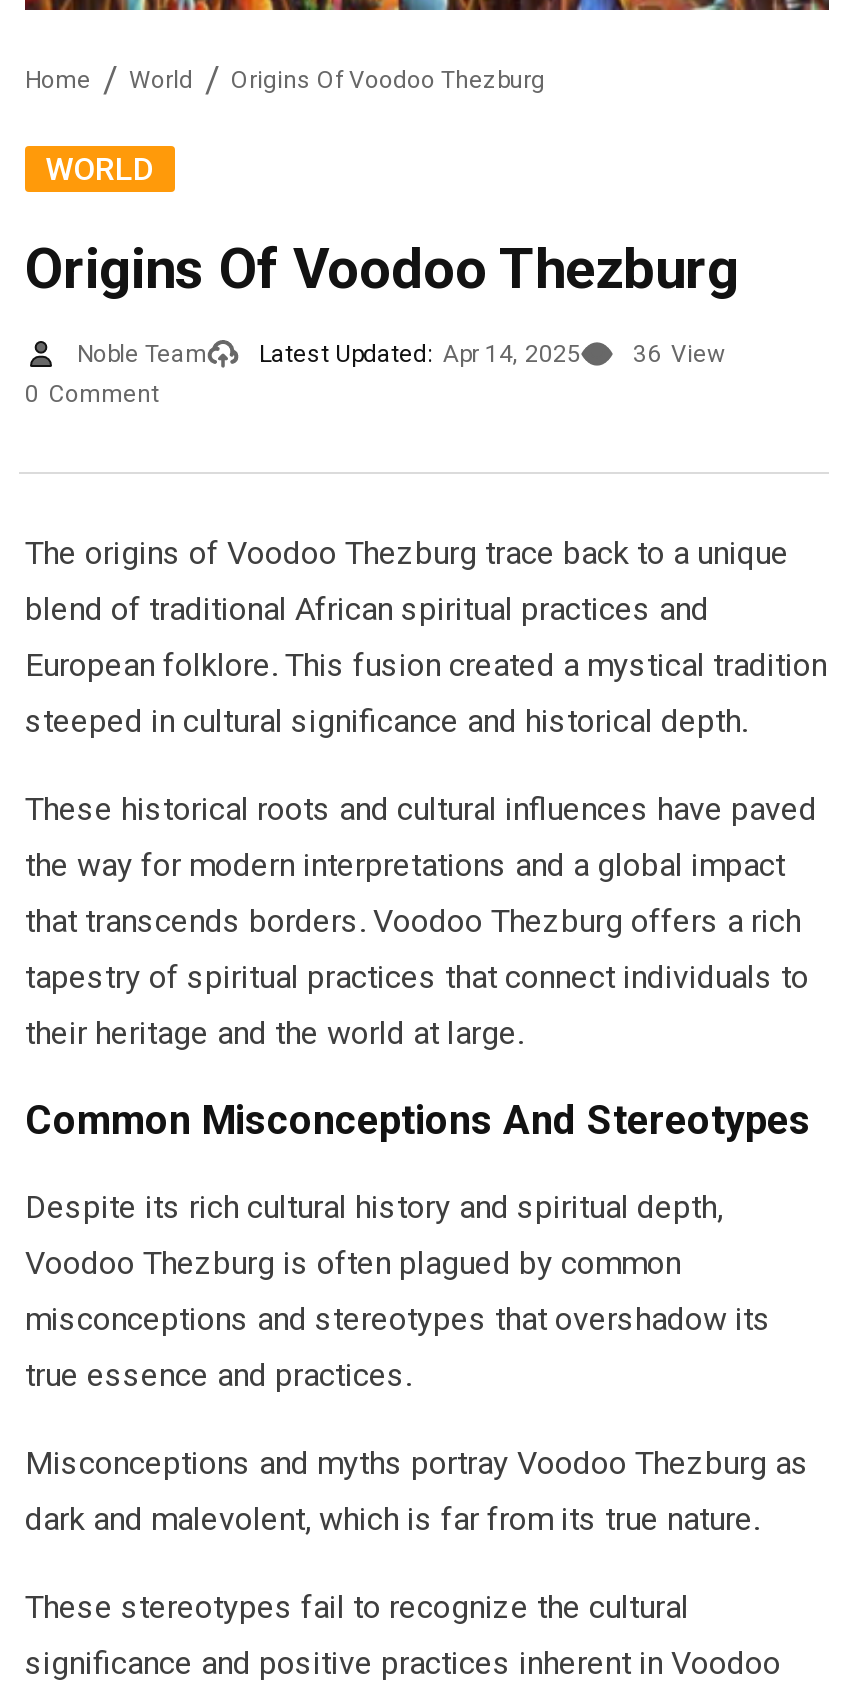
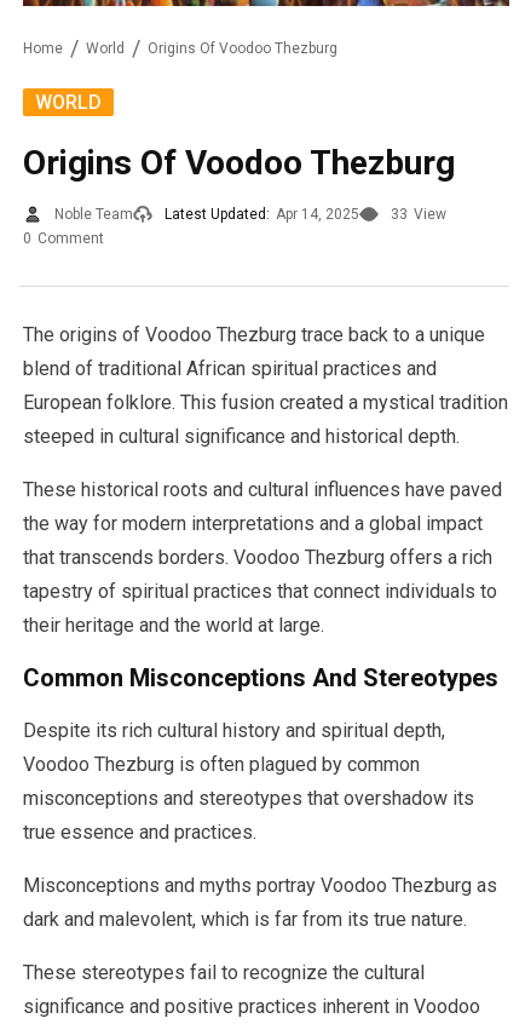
- Noble Team Latest Updated: Apr 14, 2025 36 View
+ Noble Team Latest Updated: Apr 14, 2025 33 View
